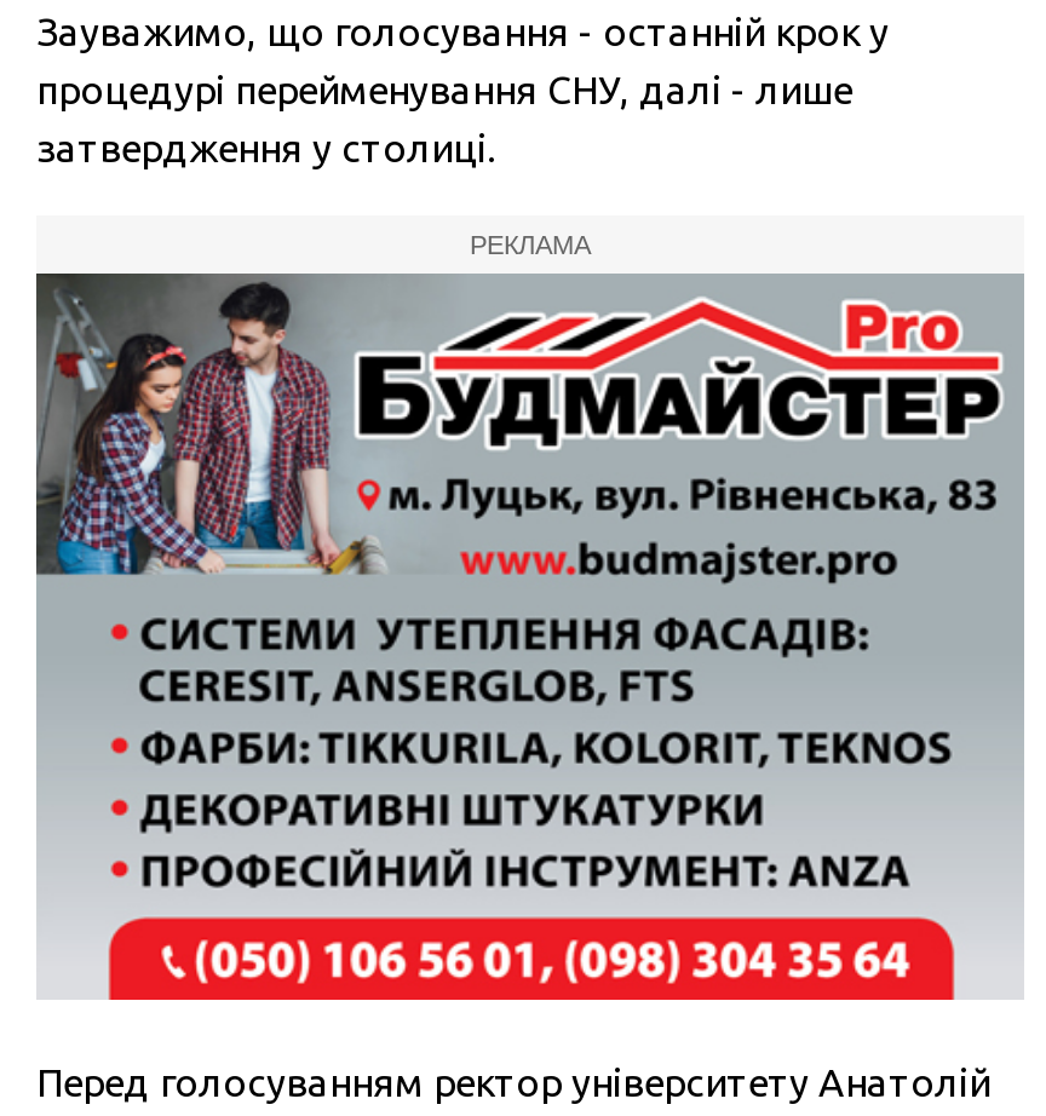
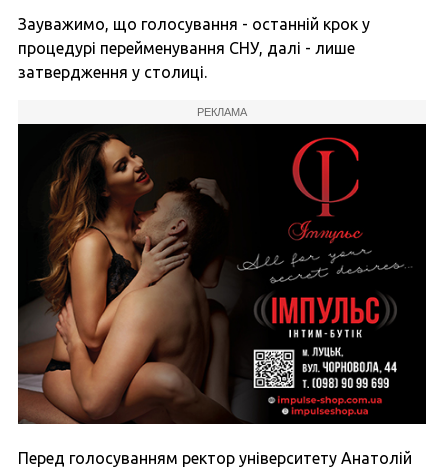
- [image]
+ [image]
